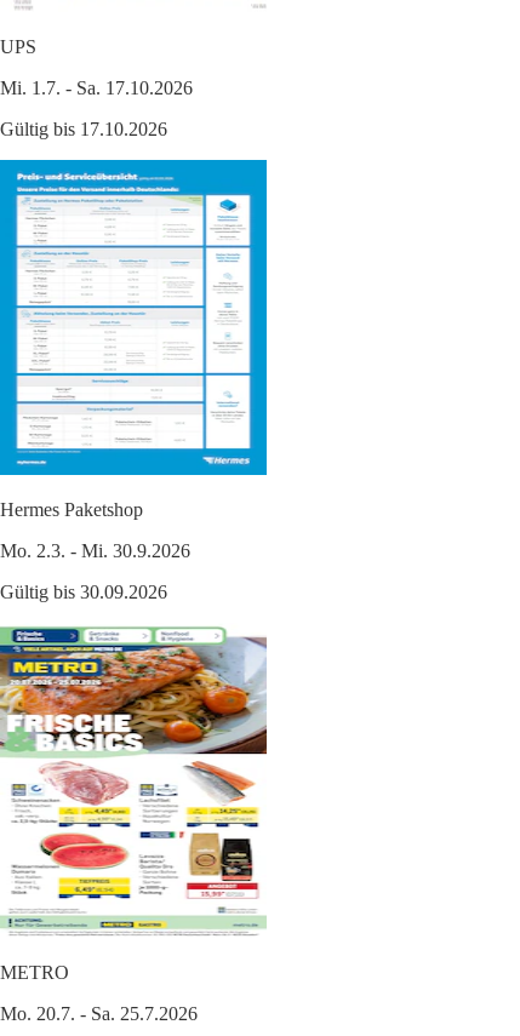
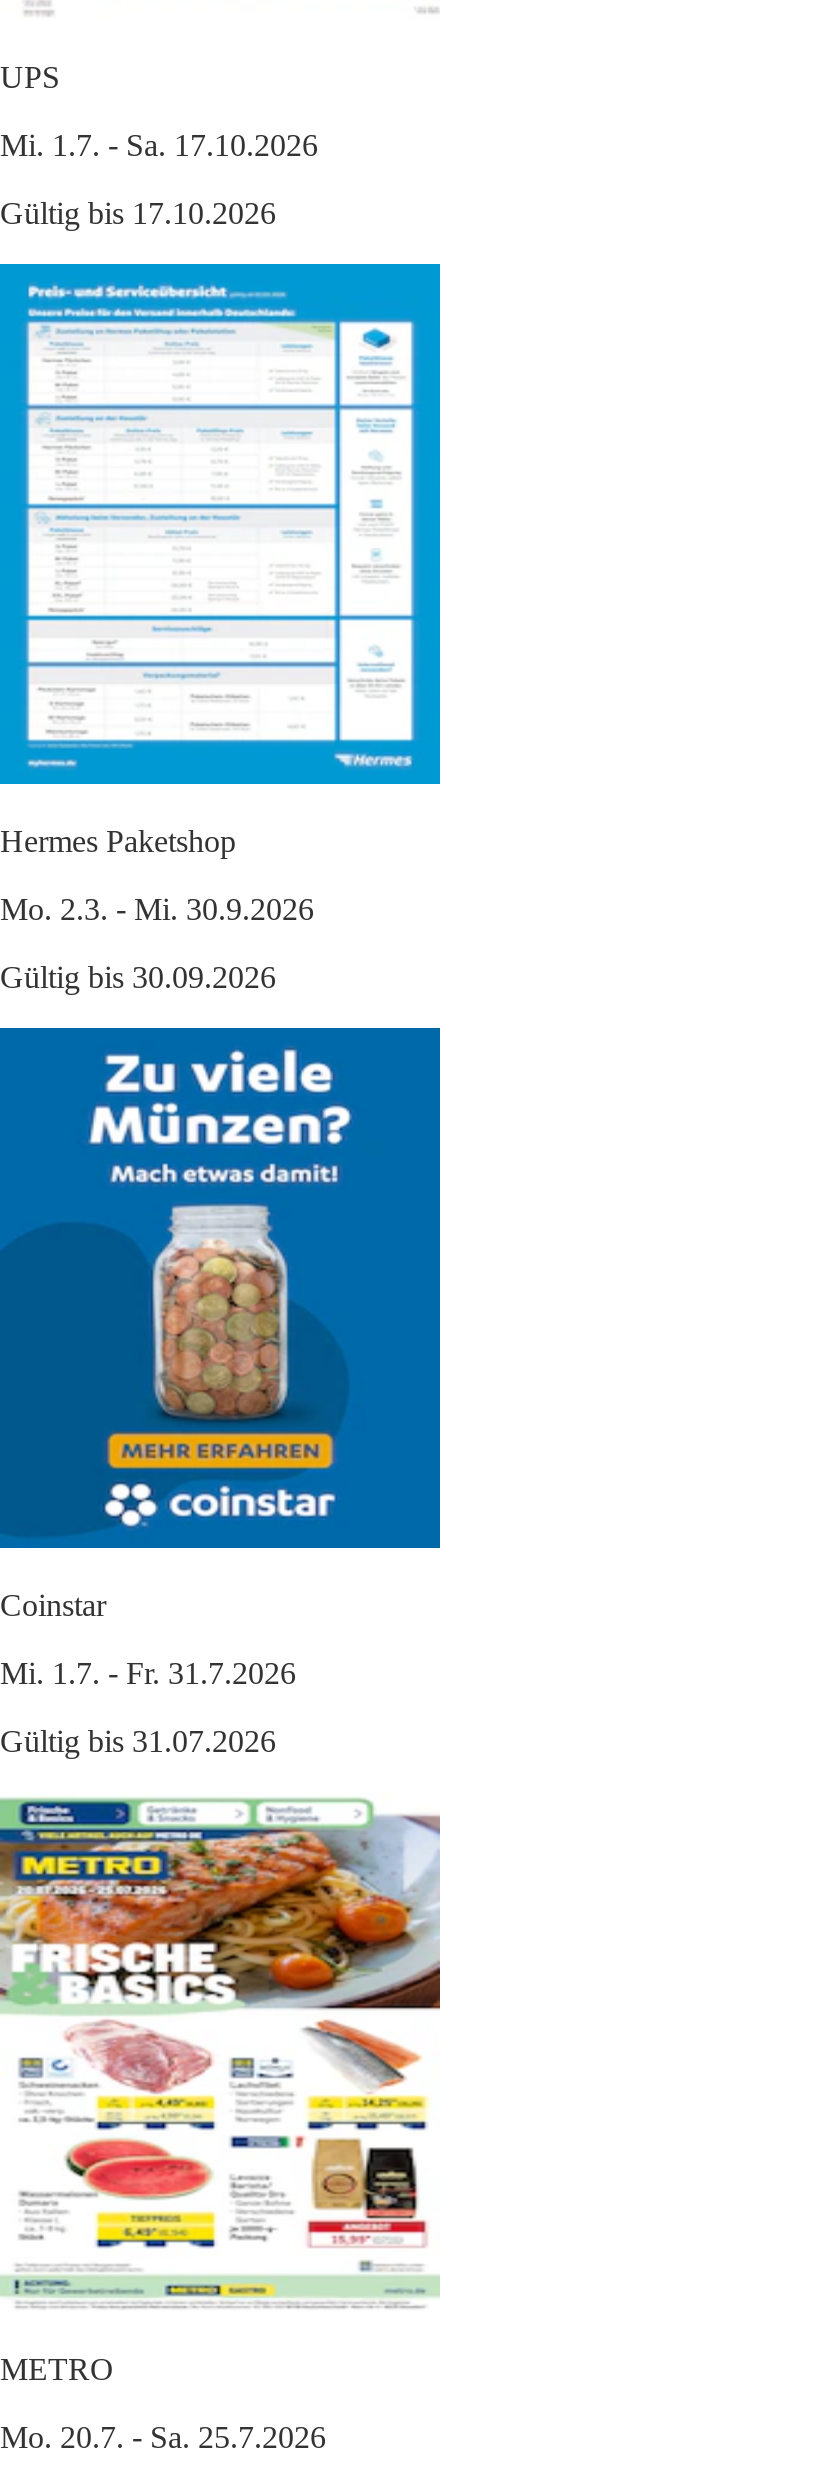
+ [image]
+ Coinstar
+ Mi. 1.7. - Fr. 31.7.2026
+ Gültig bis 31.07.2026
